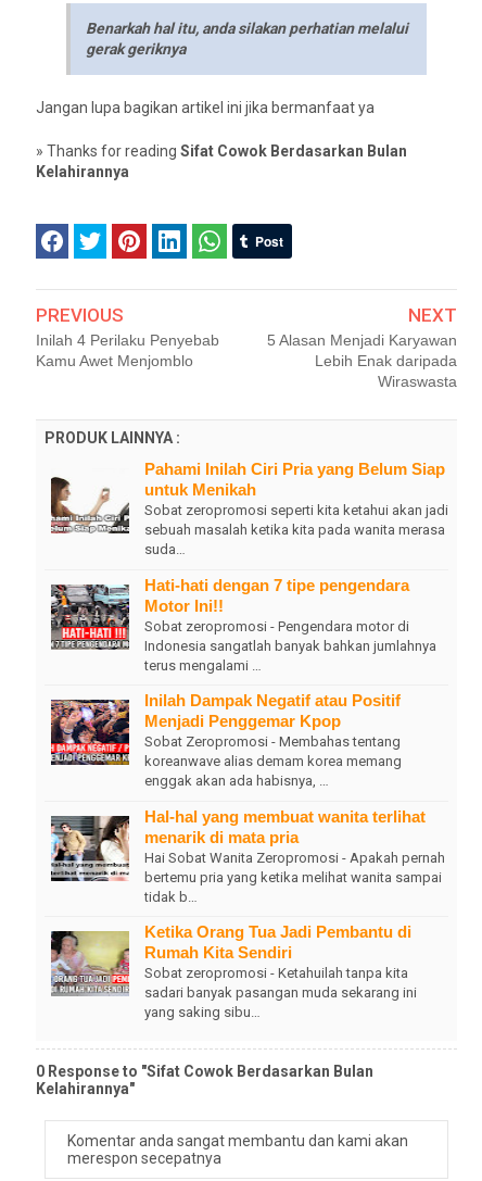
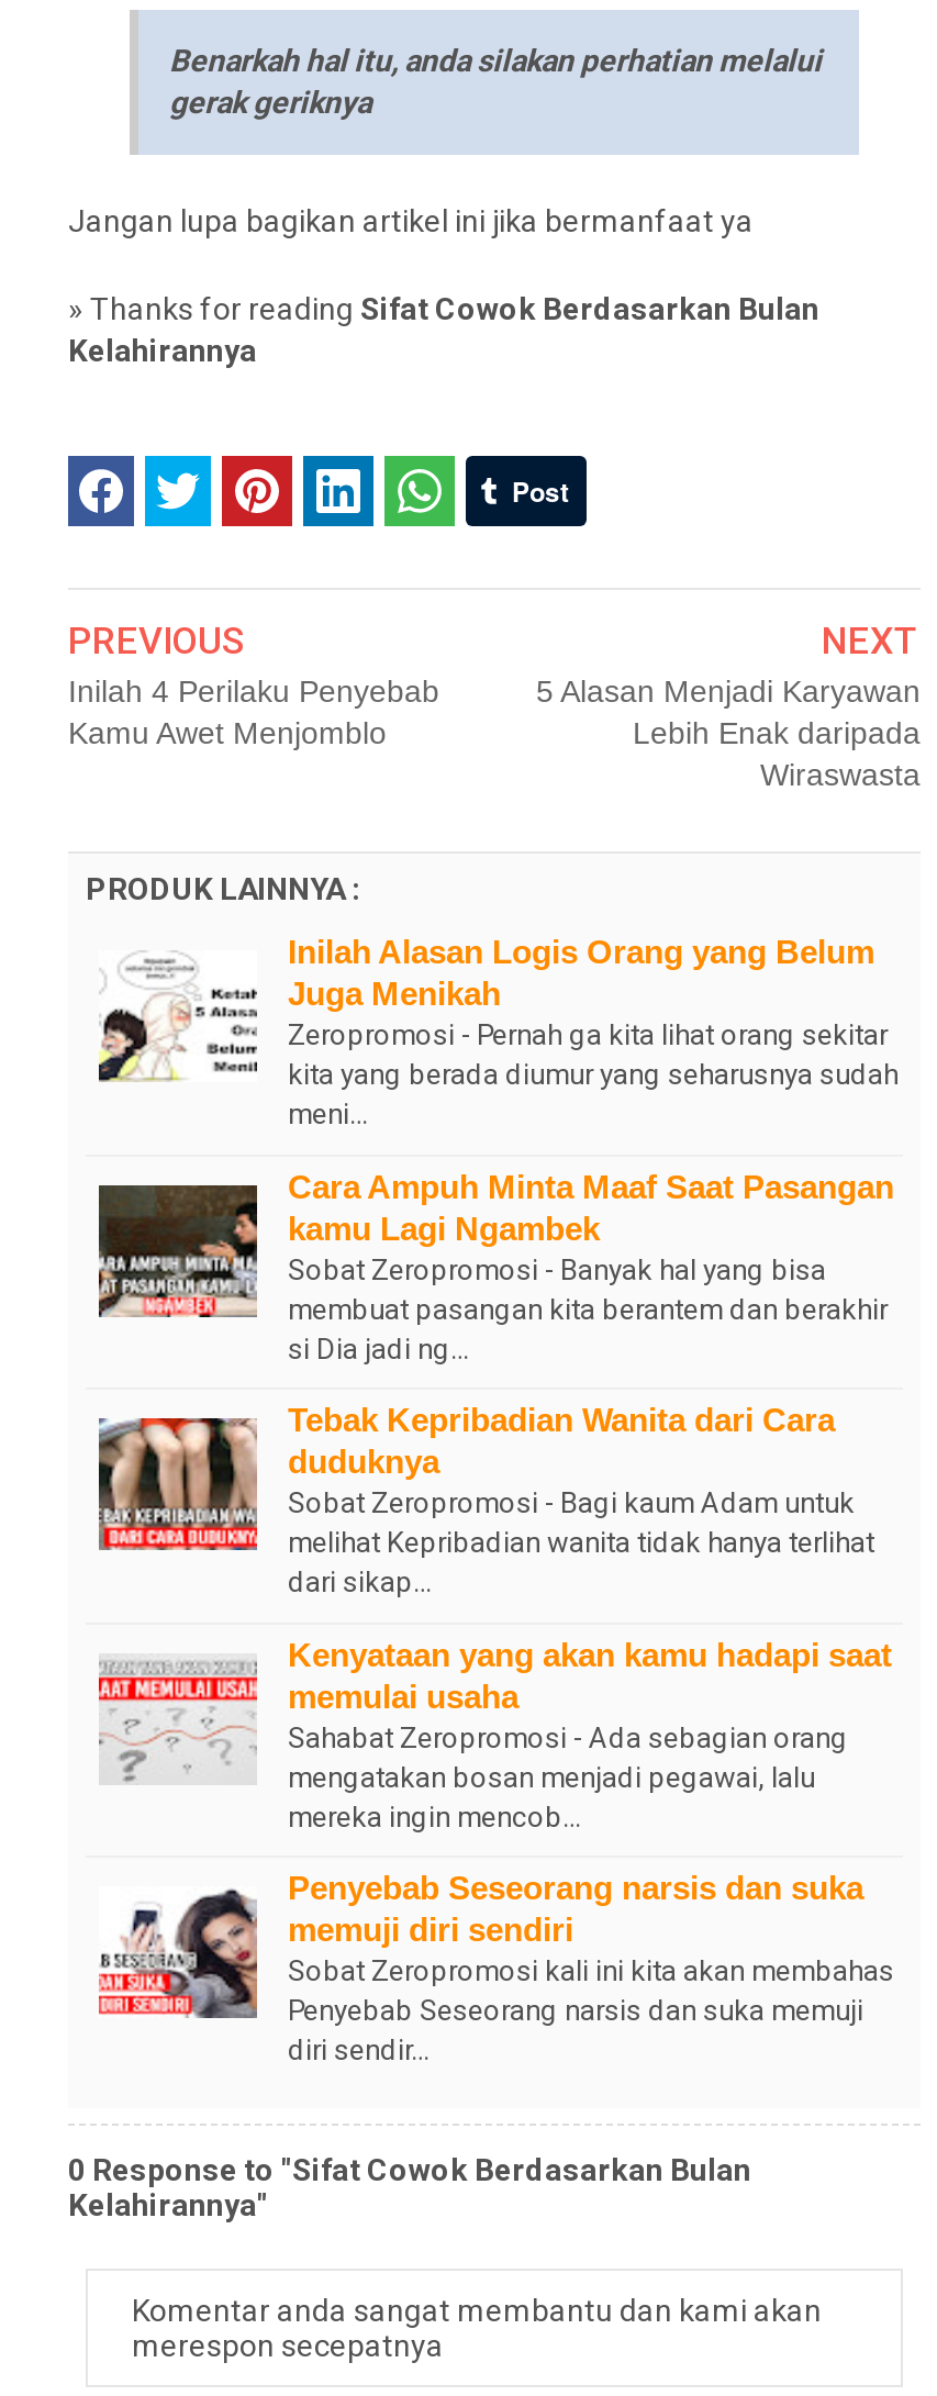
- [image]
- Pahami Inilah Ciri Pria yang Belum Siap
- untuk Menikah
- Sobat zeropromosi seperti kita ketahui akan jadi
- sebuah masalah ketika kita pada wanita merasa
- suda…
+ [image]
+ Inilah Alasan Logis Orang yang Belum
+ Juga Menikah
+ Zeropromosi - Pernah ga kita lihat orang sekitar
+ kita yang berada diumur yang seharusnya sudah
+ meni…

- [image]
- Hati-hati dengan 7 tipe pengendara
- Motor Ini!!
- Sobat zeropromosi - Pengendara motor di
- Indonesia sangatlah banyak bahkan jumlahnya
- terus mengalami …
+ [image]
+ Cara Ampuh Minta Maaf Saat Pasangan
+ kamu Lagi Ngambek
+ Sobat Zeropromosi - Banyak hal yang bisa
+ membuat pasangan kita berantem dan berakhir
+ si Dia jadi ng…

- [image]
- Inilah Dampak Negatif atau Positif
- Menjadi Penggemar Kpop
- Sobat Zeropromosi - Membahas tentang
- koreanwave alias demam korea memang
- enggak akan ada habisnya, …
+ [image]
+ Tebak Kepribadian Wanita dari Cara
+ duduknya
+ Sobat Zeropromosi - Bagi kaum Adam untuk
+ melihat Kepribadian wanita tidak hanya terlihat
+ dari sikap…

- [image]
- Hal-hal yang membuat wanita terlihat
- menarik di mata pria
- Hai Sobat Wanita Zeropromosi - Apakah pernah
- bertemu pria yang ketika melihat wanita sampai
- tidak b…
+ [image]
+ Kenyataan yang akan kamu hadapi saat
+ memulai usaha
+ Sahabat Zeropromosi - Ada sebagian orang
+ mengatakan bosan menjadi pegawai, lalu
+ mereka ingin mencob…

- [image]
- Ketika Orang Tua Jadi Pembantu di
- Rumah Kita Sendiri
- Sobat zeropromosi - Ketahuilah tanpa kita
- sadari banyak pasangan muda sekarang ini
- yang saking sibu…
+ [image]
+ Penyebab Seseorang narsis dan suka
+ memuji diri sendiri
+ Sobat Zeropromosi kali ini kita akan membahas
+ Penyebab Seseorang narsis dan suka memuji
+ diri sendir…
